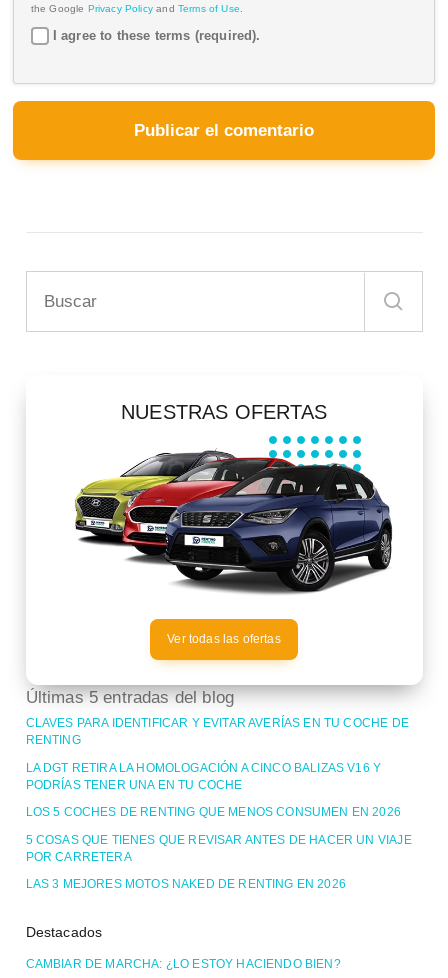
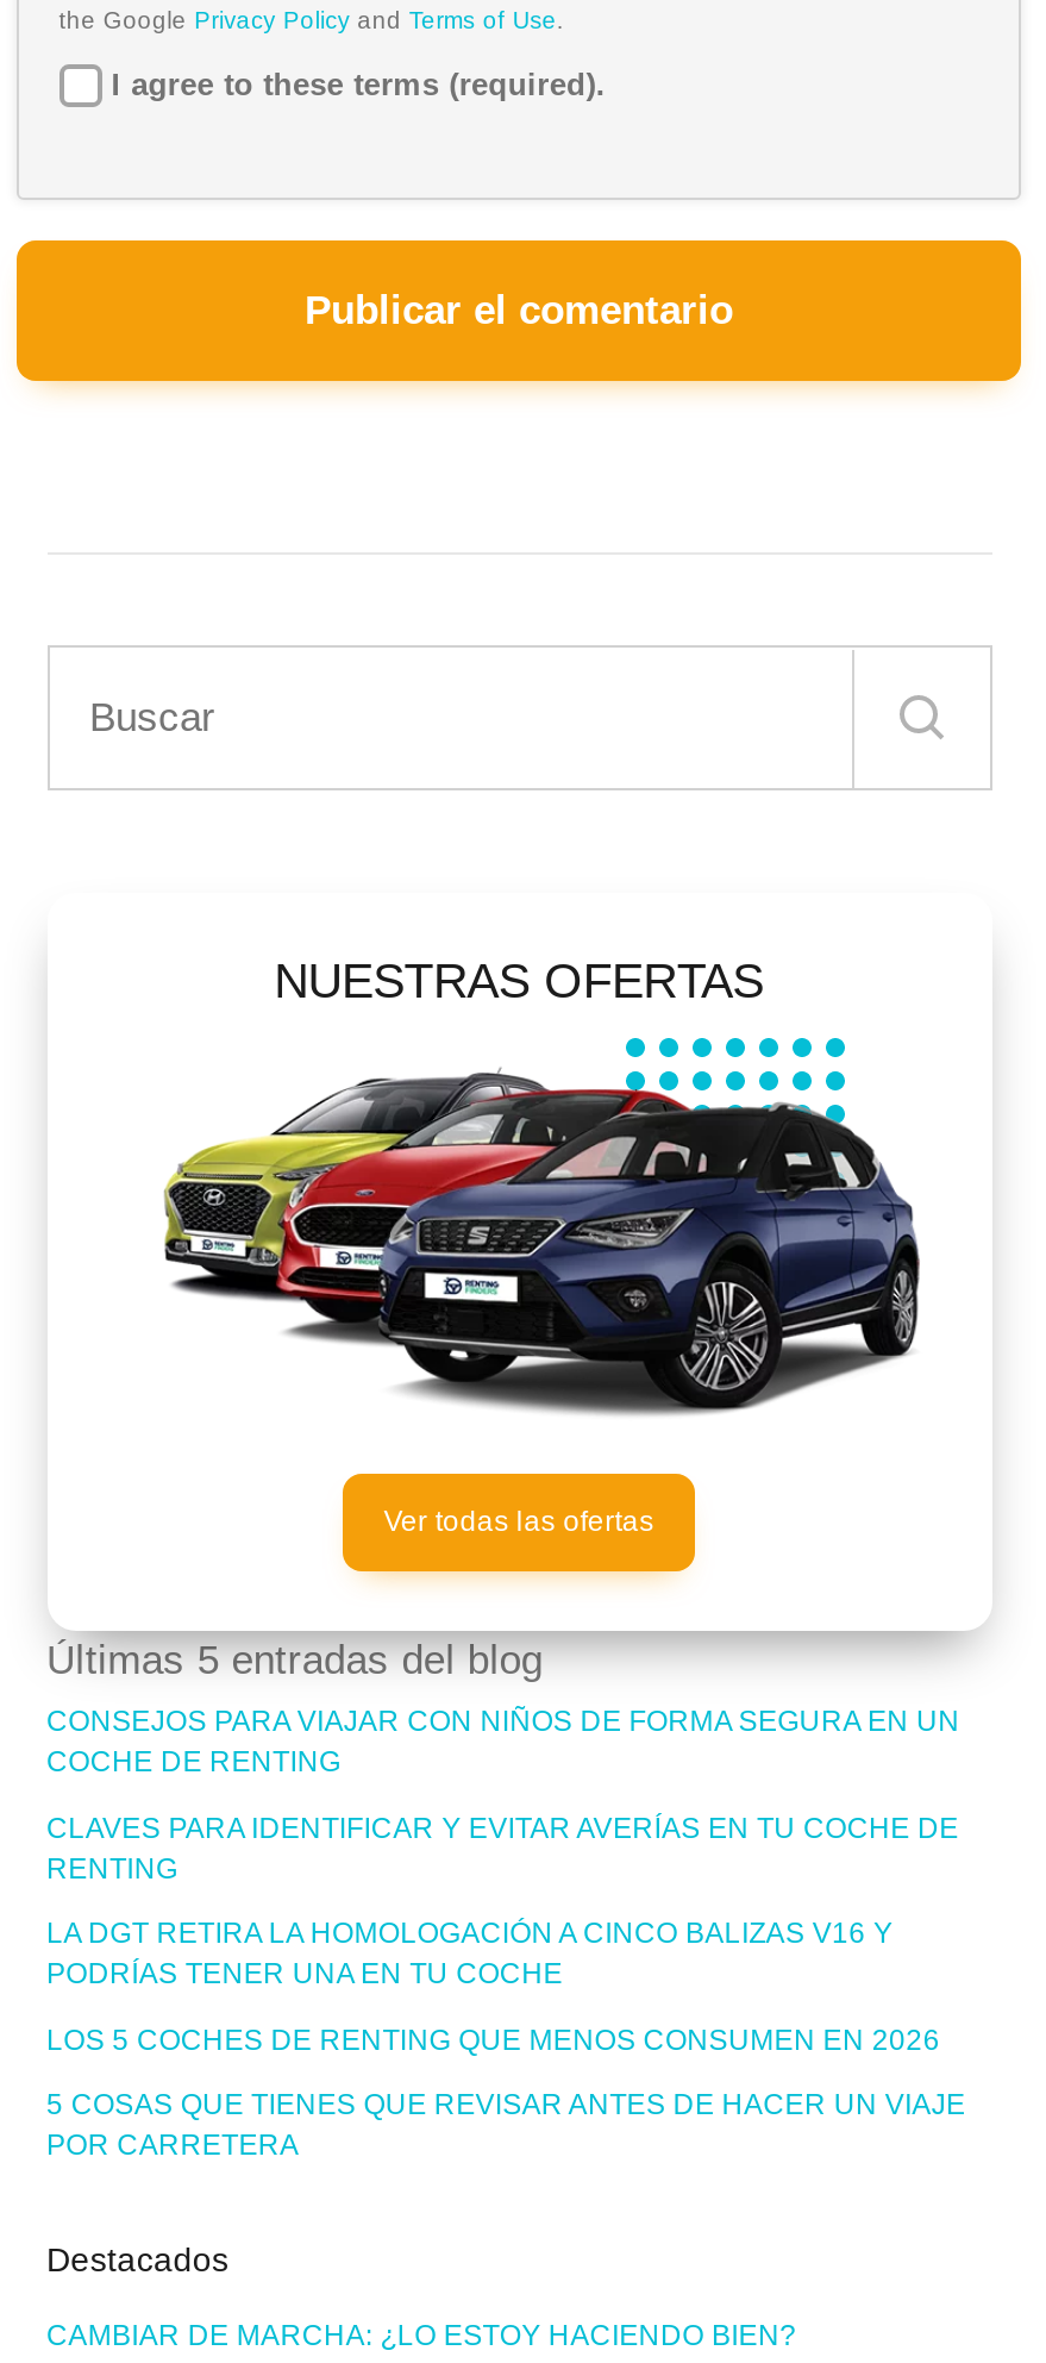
+ CONSEJOS PARA VIAJAR CON NIÑOS DE FORMA SEGURA EN UN
+ COCHE DE RENTING

moved down: CLAVES PARA IDENTIFICAR Y EVITAR AVERÍAS EN TU COCHE DE | RENTING | LA DGT RETIRA LA HOMOLOGACIÓN A CINCO BALIZAS V16 Y | PODRÍAS TENER UNA EN TU COCHE | LOS 5 COCHES DE RENTING QUE MENOS CONSUMEN EN 2026 | 5 COSAS QUE TIENES QUE REVISAR ANTES DE HACER UN VIAJE | POR CARRETERA

- LAS 3 MEJORES MOTOS NAKED DE RENTING EN 2026
